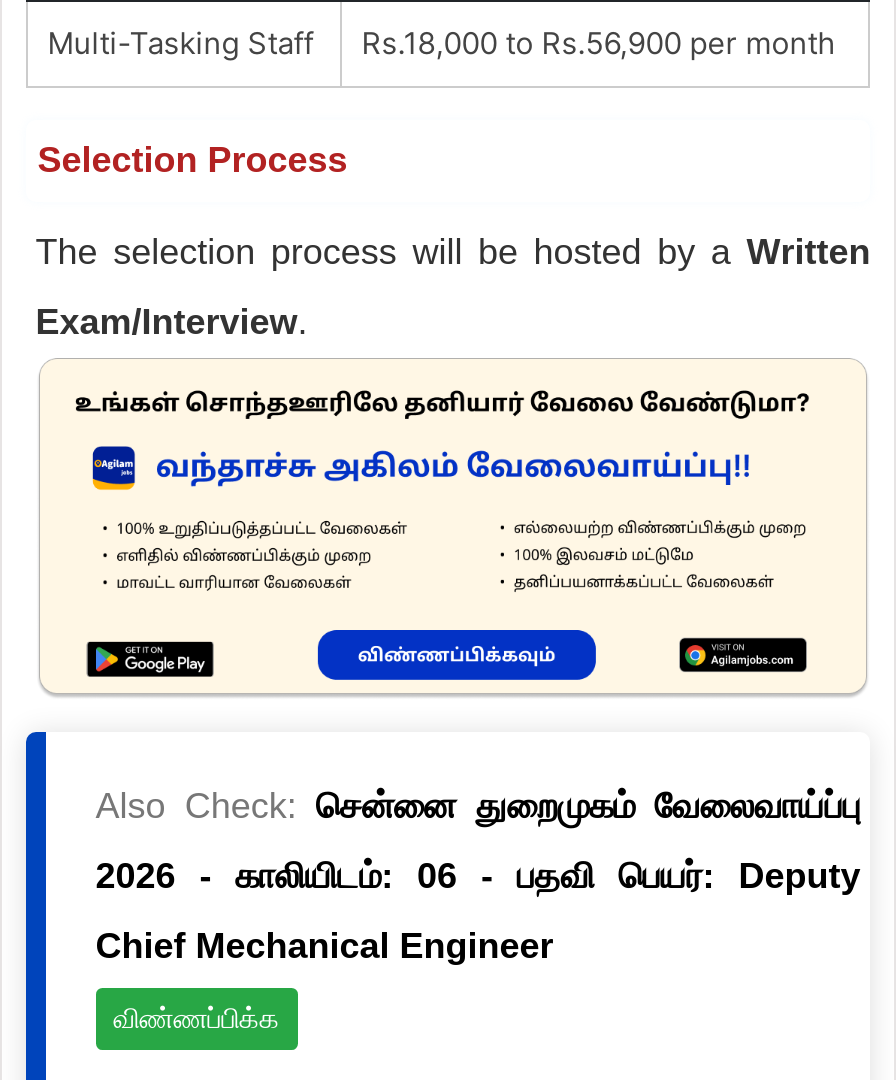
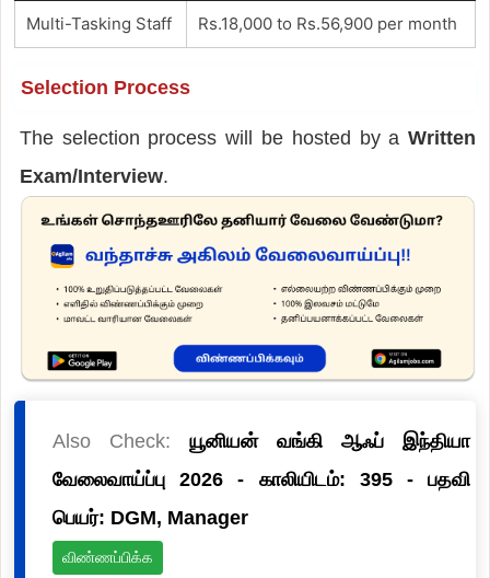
- Also Check: சென்னை துறைமுகம் வேலைவாய்ப்பு
+ Also Check: யூனியன் வங்கி ஆஃப் இந்தியா

- 2026 - காலியிடம்: 06 - பதவி பெயர்: Deputy
+ வேலைவாய்ப்பு 2026 - காலியிடம்: 395 - பதவி

- Chief Mechanical Engineer
+ பெயர்: DGM, Manager
